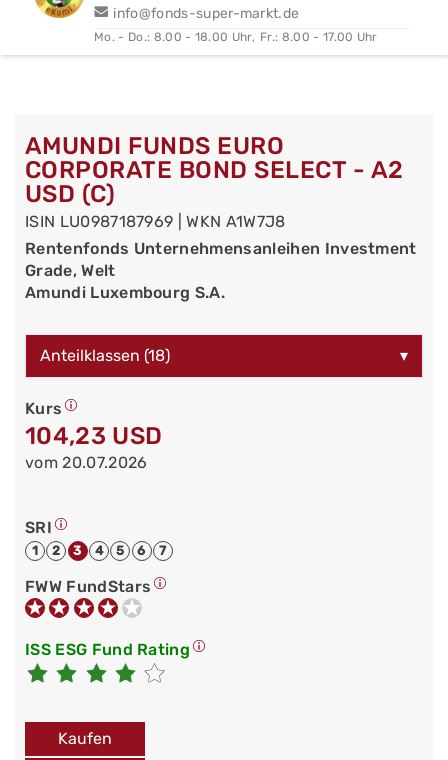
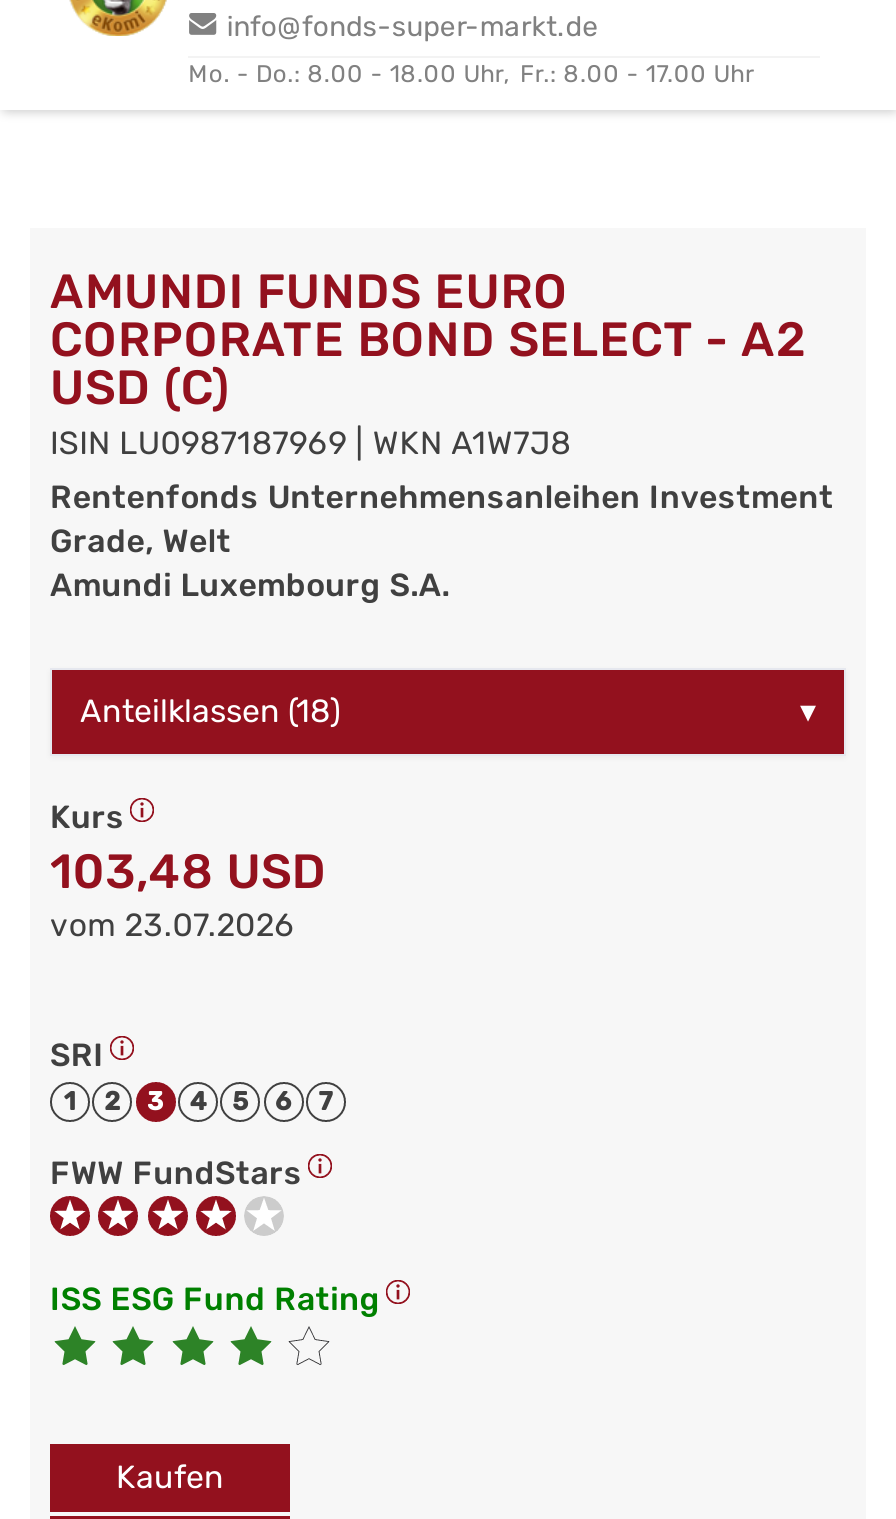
- 104,23 USD
+ 103,48 USD

- vom 20.07.2026
+ vom 23.07.2026
